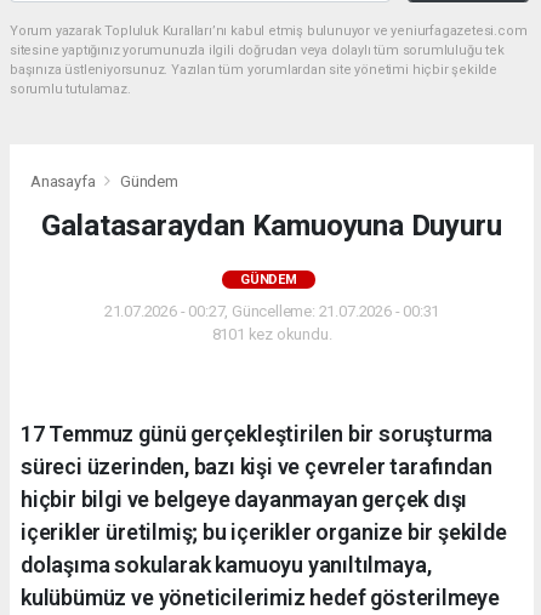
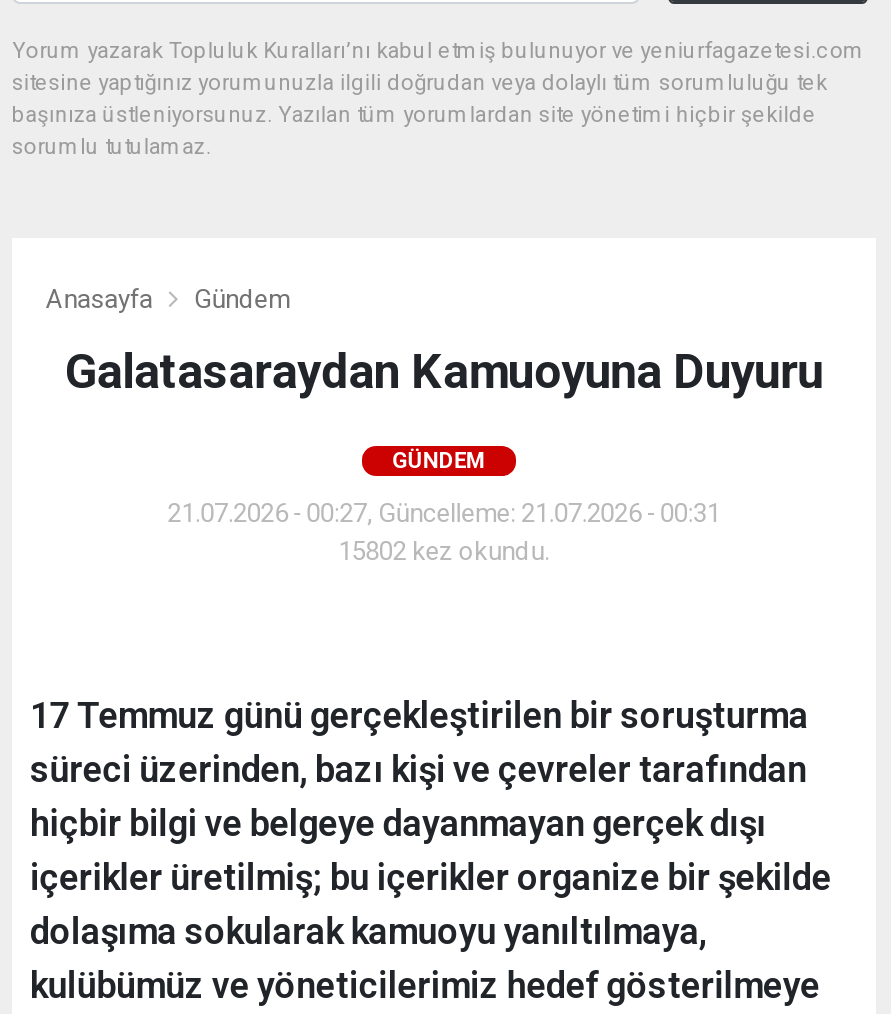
- 8101 kez okundu.
+ 15802 kez okundu.
